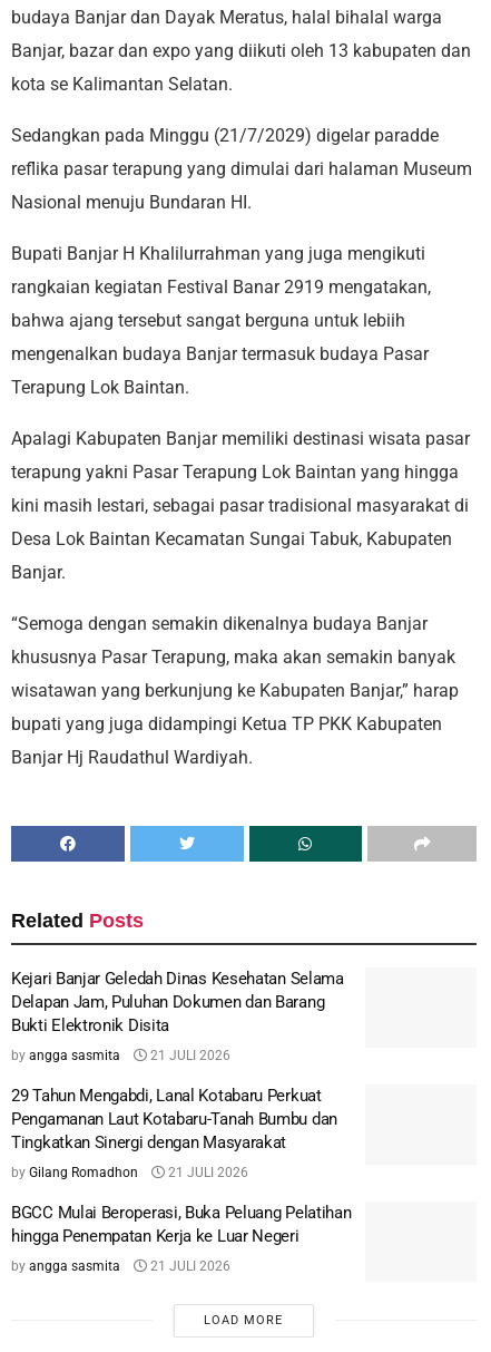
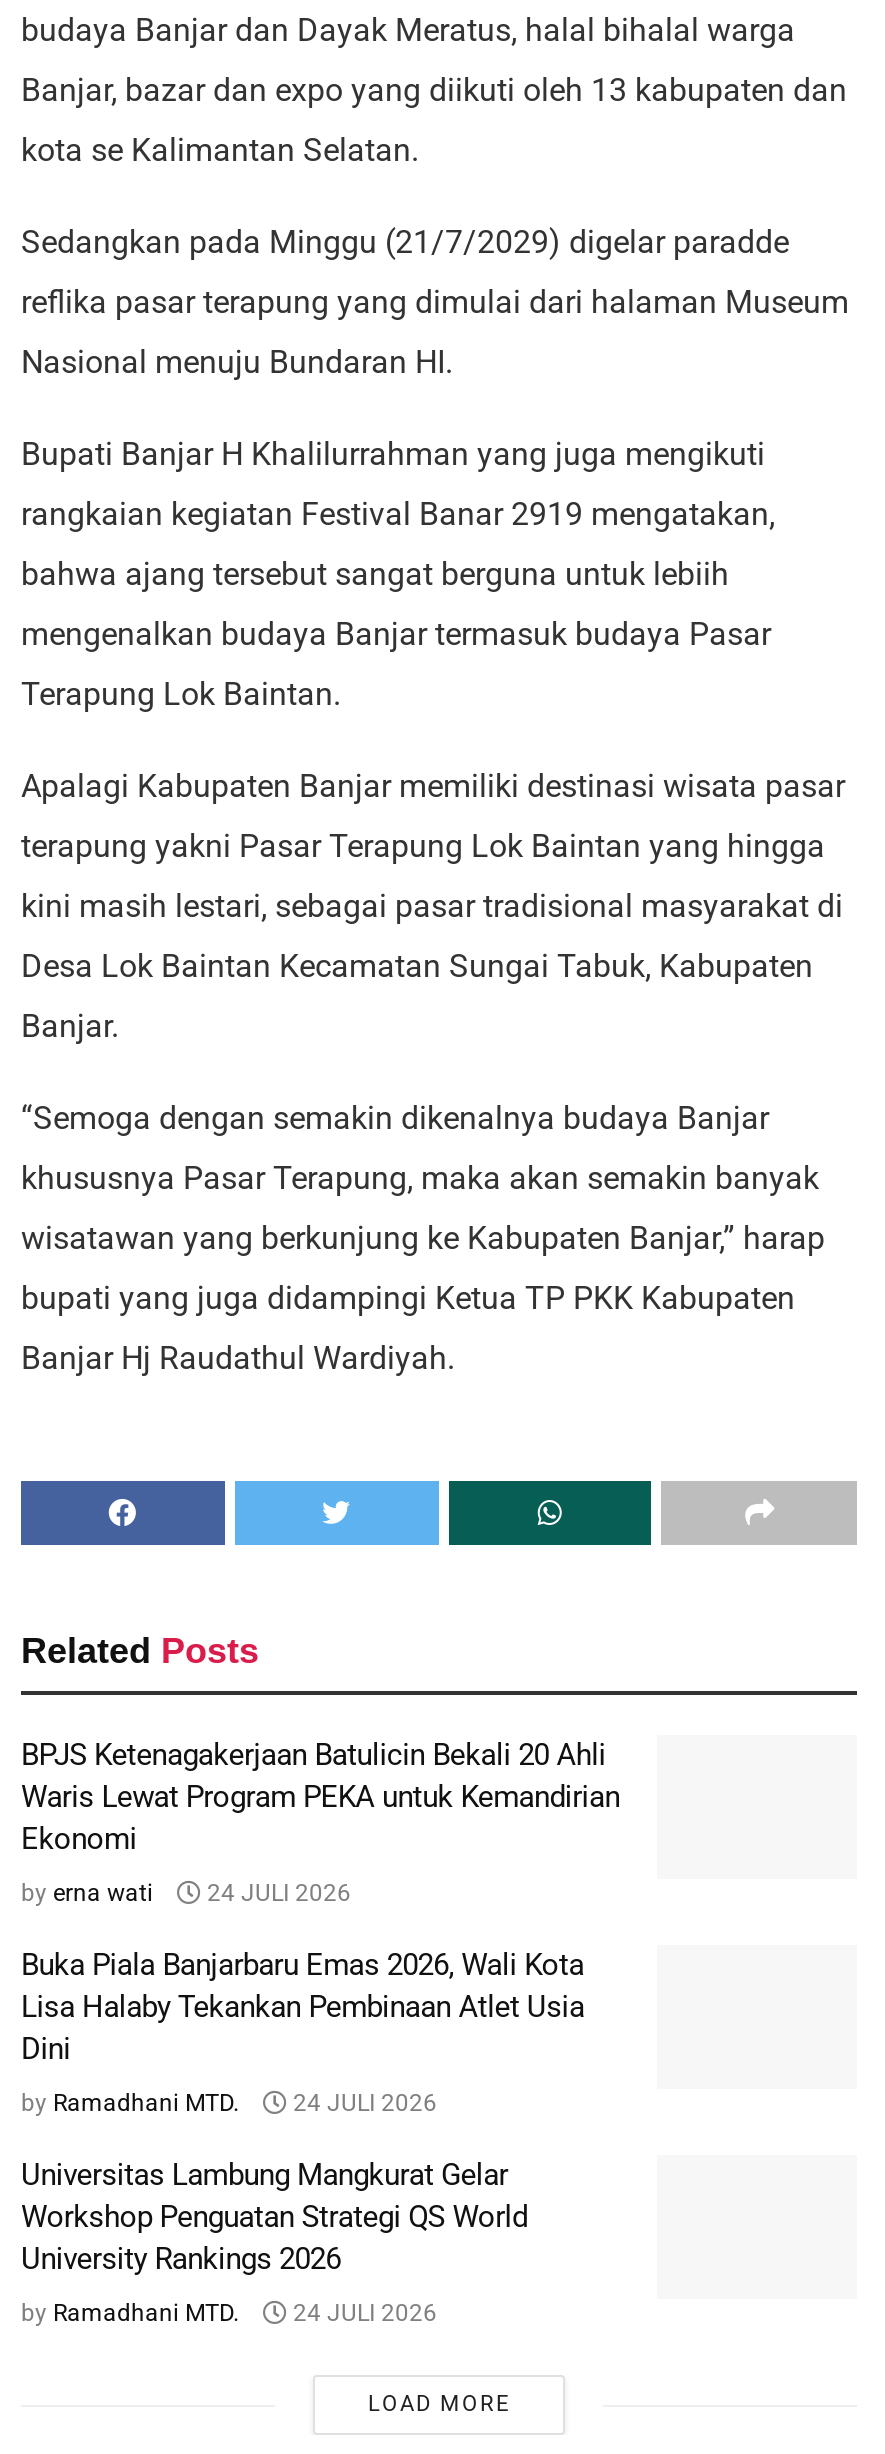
- Kejari Banjar Geledah Dinas Kesehatan Selama
- Delapan Jam, Puluhan Dokumen dan Barang
- Bukti Elektronik Disita
+ BPJS Ketenagakerjaan Batulicin Bekali 20 Ahli
+ Waris Lewat Program PEKA untuk Kemandirian
+ Ekonomi

- by angga sasmita
- 21 JULI 2026
+ by erna wati
+ 24 JULI 2026

- 29 Tahun Mengabdi, Lanal Kotabaru Perkuat
- Pengamanan Laut Kotabaru-Tanah Bumbu dan
- Tingkatkan Sinergi dengan Masyarakat
+ Buka Piala Banjarbaru Emas 2026, Wali Kota
+ Lisa Halaby Tekankan Pembinaan Atlet Usia
+ Dini

- by Gilang Romadhon
- 21 JULI 2026
+ by Ramadhani MTD.
+ 24 JULI 2026

- BGCC Mulai Beroperasi, Buka Peluang Pelatihan
- hingga Penempatan Kerja ke Luar Negeri
+ Universitas Lambung Mangkurat Gelar
+ Workshop Penguatan Strategi QS World
+ University Rankings 2026

- by angga sasmita
- 21 JULI 2026
+ by Ramadhani MTD.
+ 24 JULI 2026
